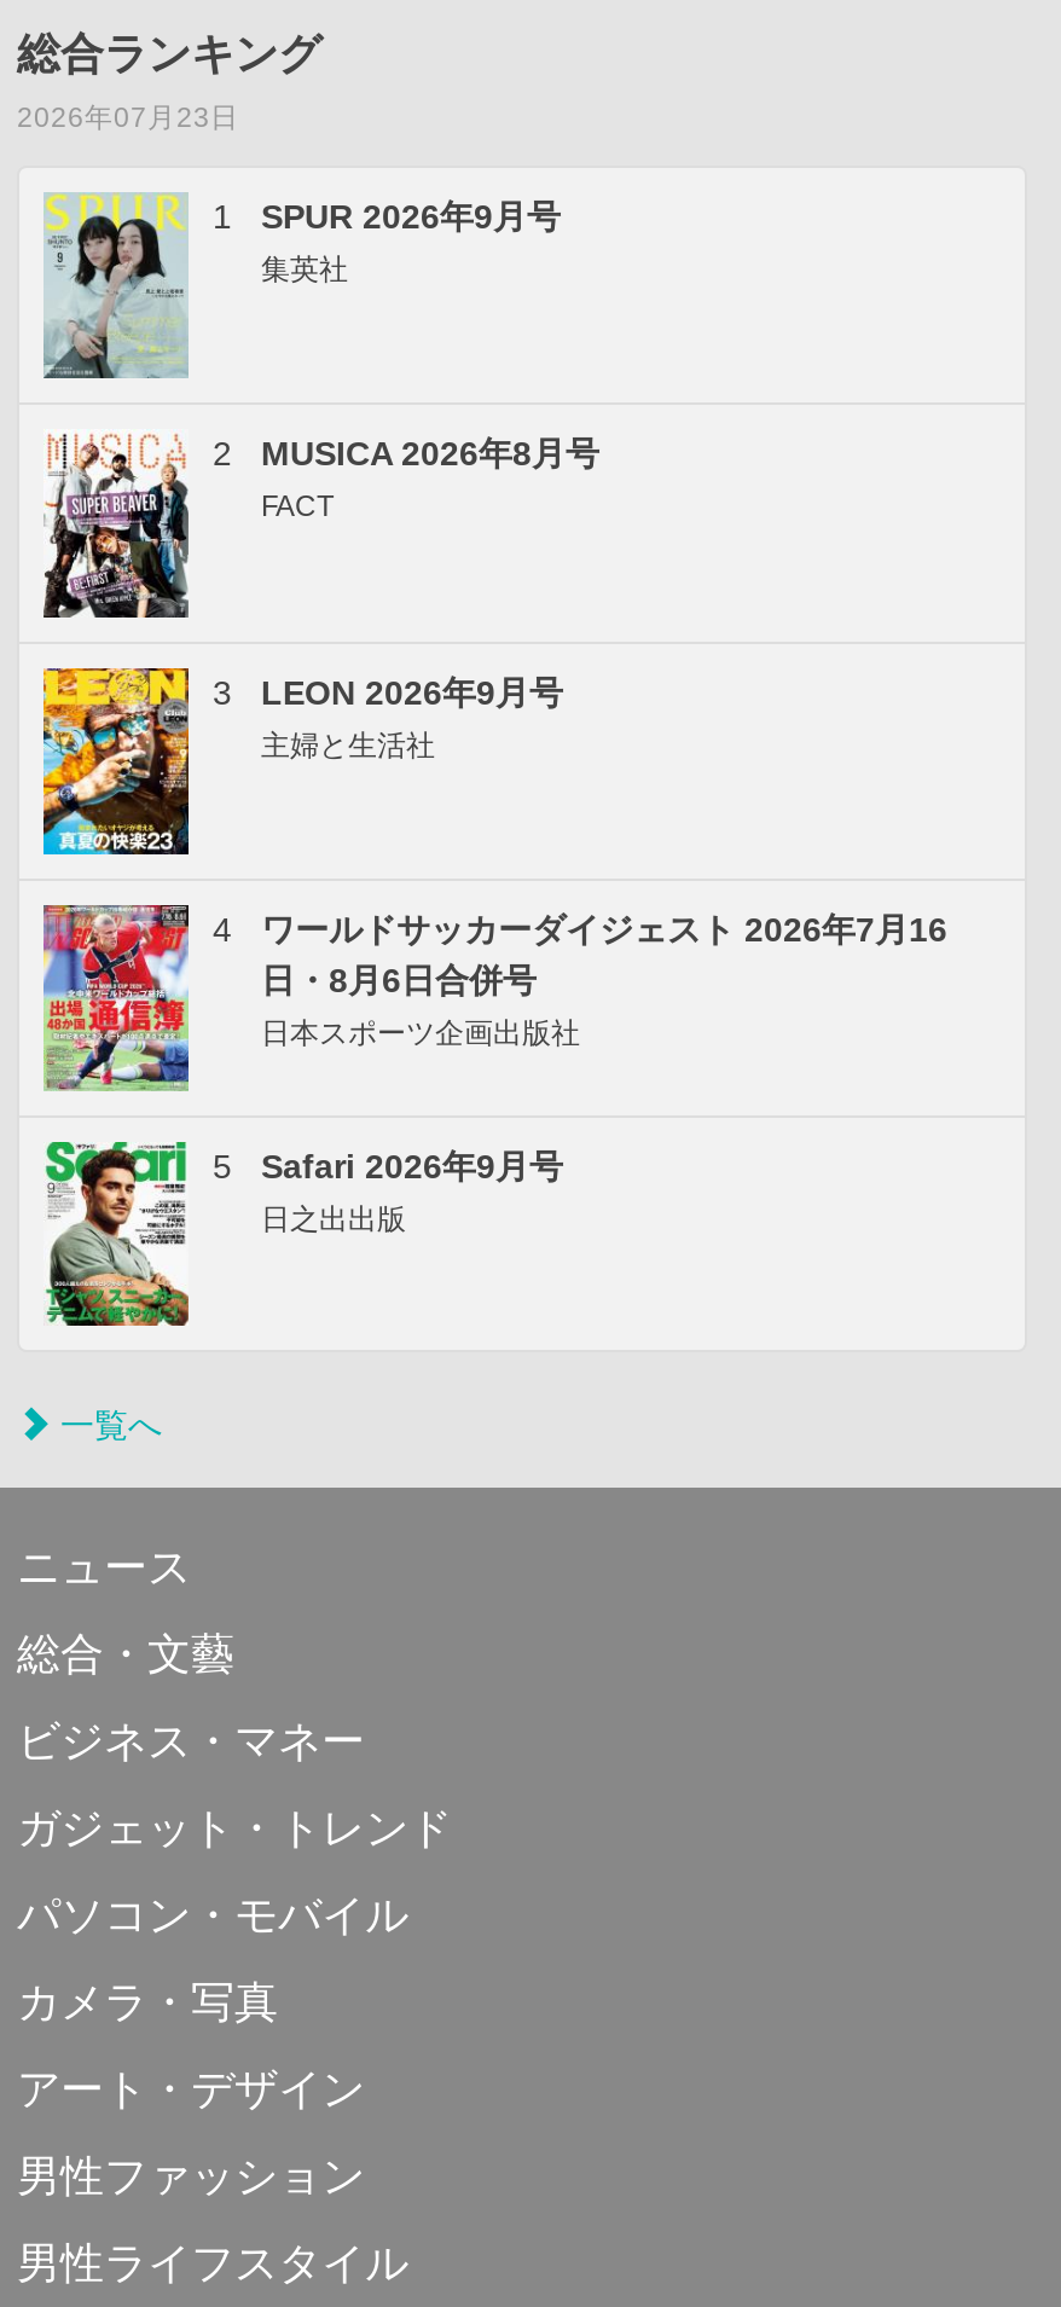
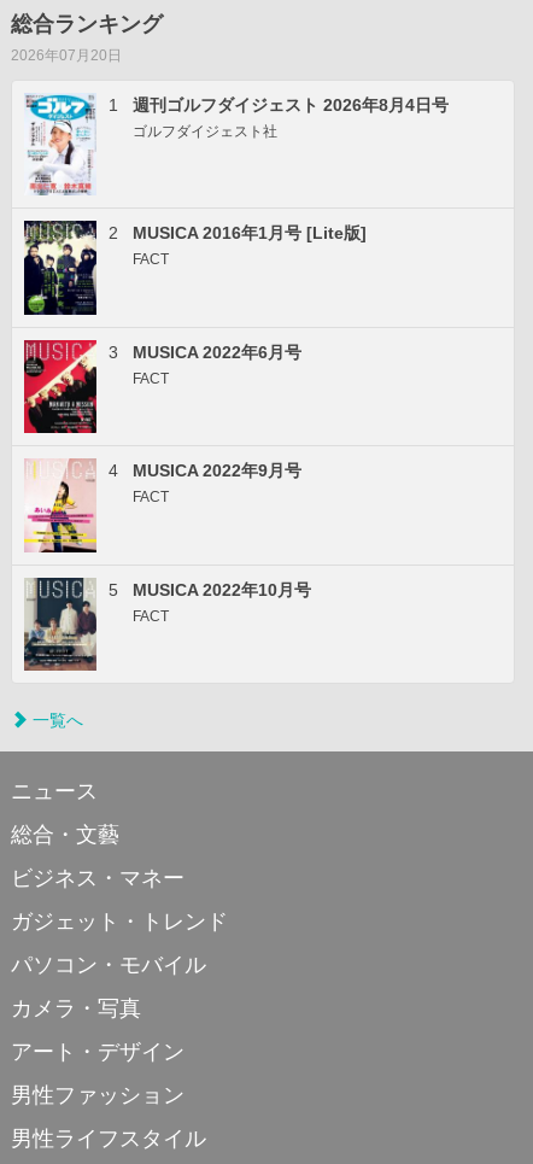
- 2026年07月23日
+ 2026年07月20日

- [image]
- SPUR 2026年9月号
- 集英社
+ [image]
+ 週刊ゴルフダイジェスト 2026年8月4日号
+ ゴルフダイジェスト社

- [image]
- MUSICA 2026年8月号
+ [image]
+ MUSICA 2016年1月号 [Lite版]

- [image]
- LEON 2026年9月号
- 主婦と生活社
+ [image]
+ MUSICA 2022年6月号
+ FACT

- [image]
- ワールドサッカーダイジェスト 2026年7月16
- 日・8月6日合併号
- 日本スポーツ企画出版社
+ [image]
+ MUSICA 2022年9月号
+ FACT

- [image]
- Safari 2026年9月号
- 日之出出版
+ [image]
+ MUSICA 2022年10月号
+ FACT
